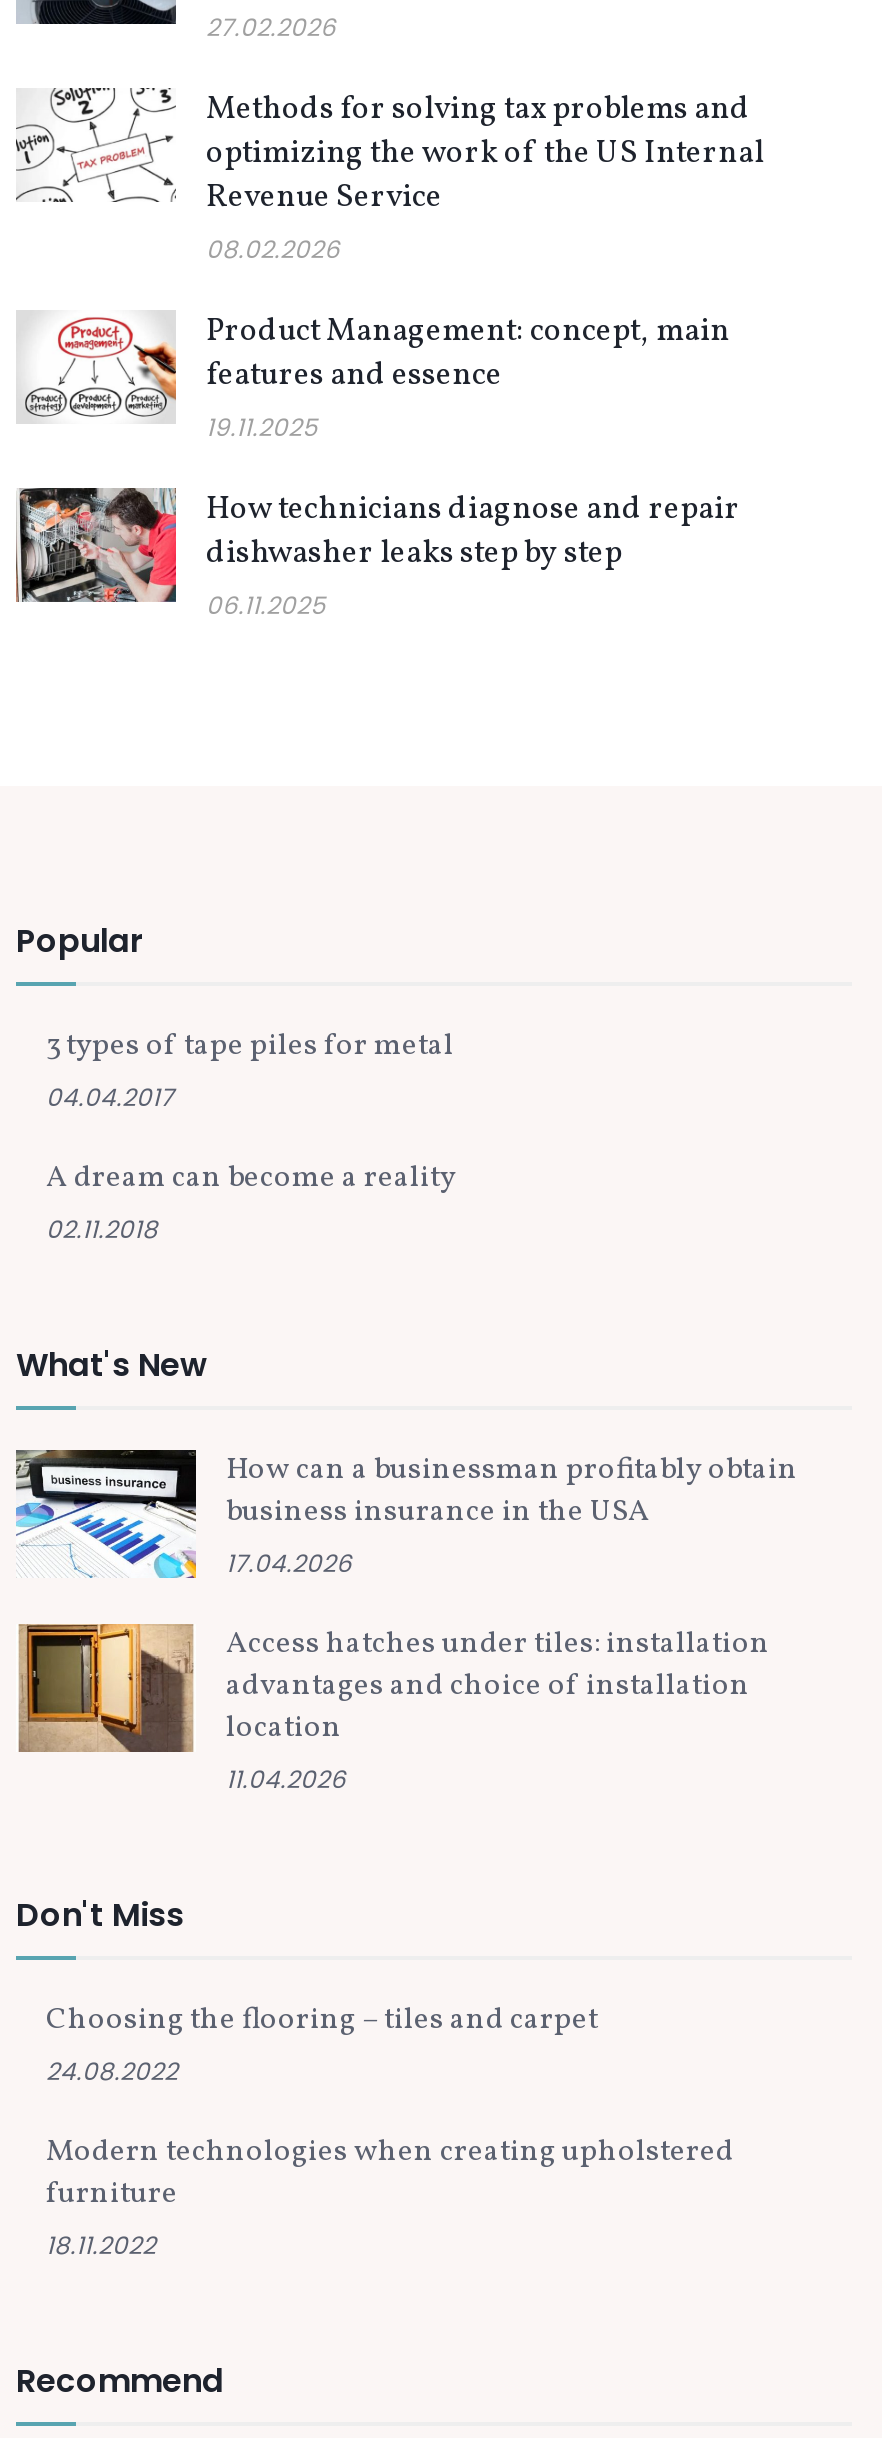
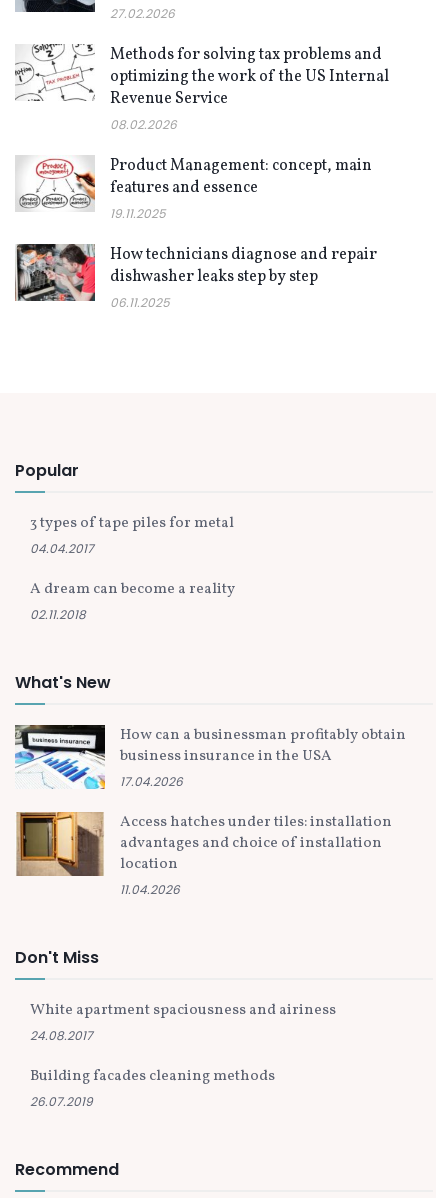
- Choosing the flooring – tiles and carpet
- 24.08.2022
+ White apartment spaciousness and airiness
+ 24.08.2017

- Modern technologies when creating upholstered
- furniture
- 18.11.2022
+ Building facades cleaning methods
+ 26.07.2019
